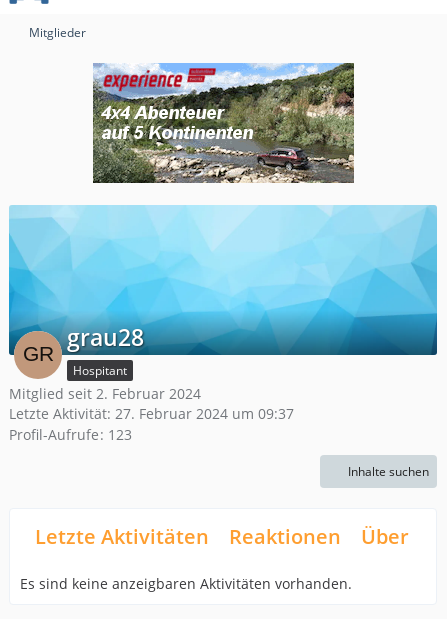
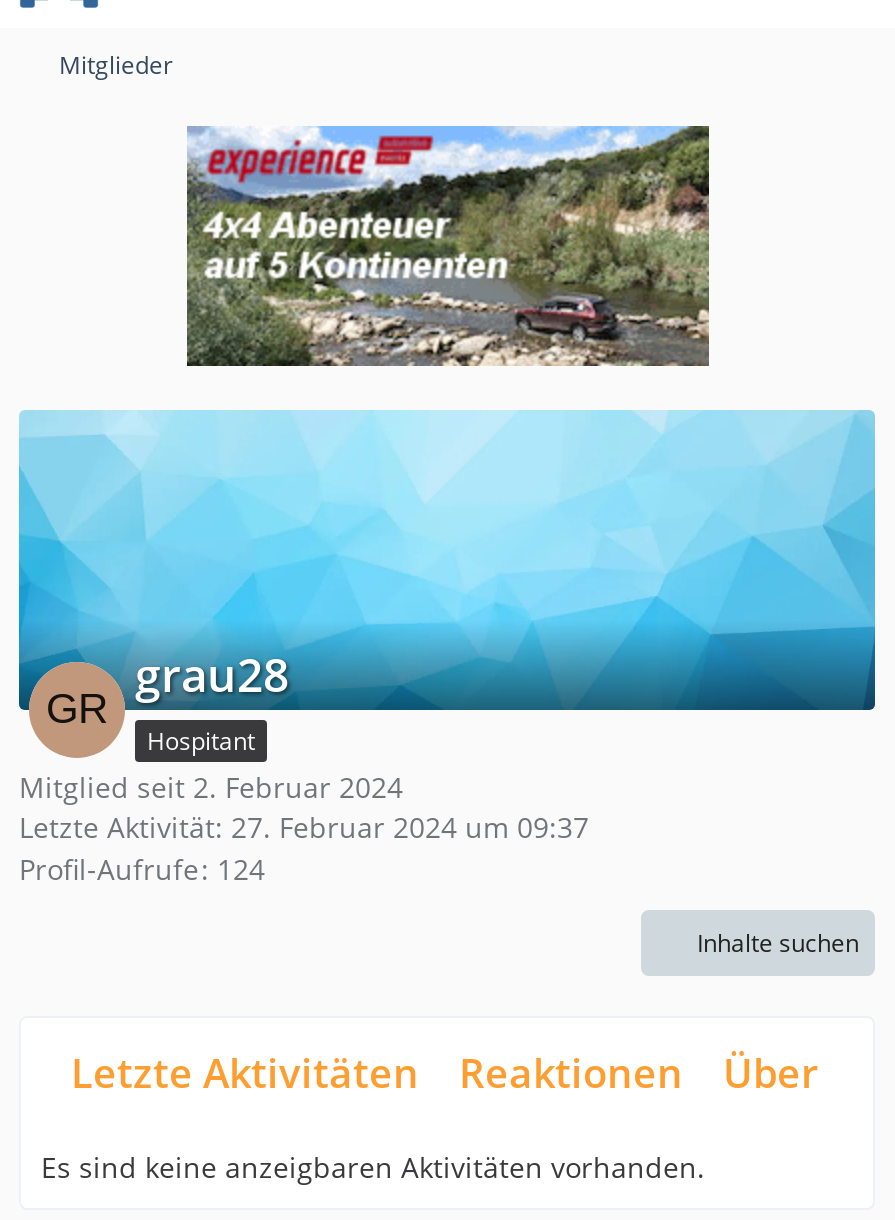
- Profil-Aufrufe 123
+ Profil-Aufrufe 124
